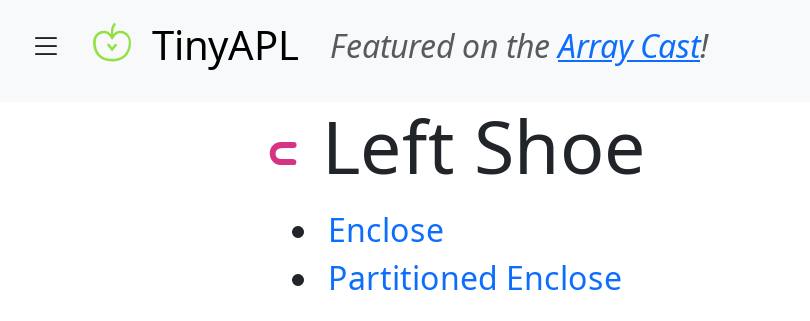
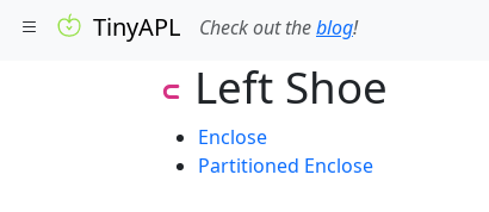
- Featured on theArray Cast!
+ Check out theblog!
